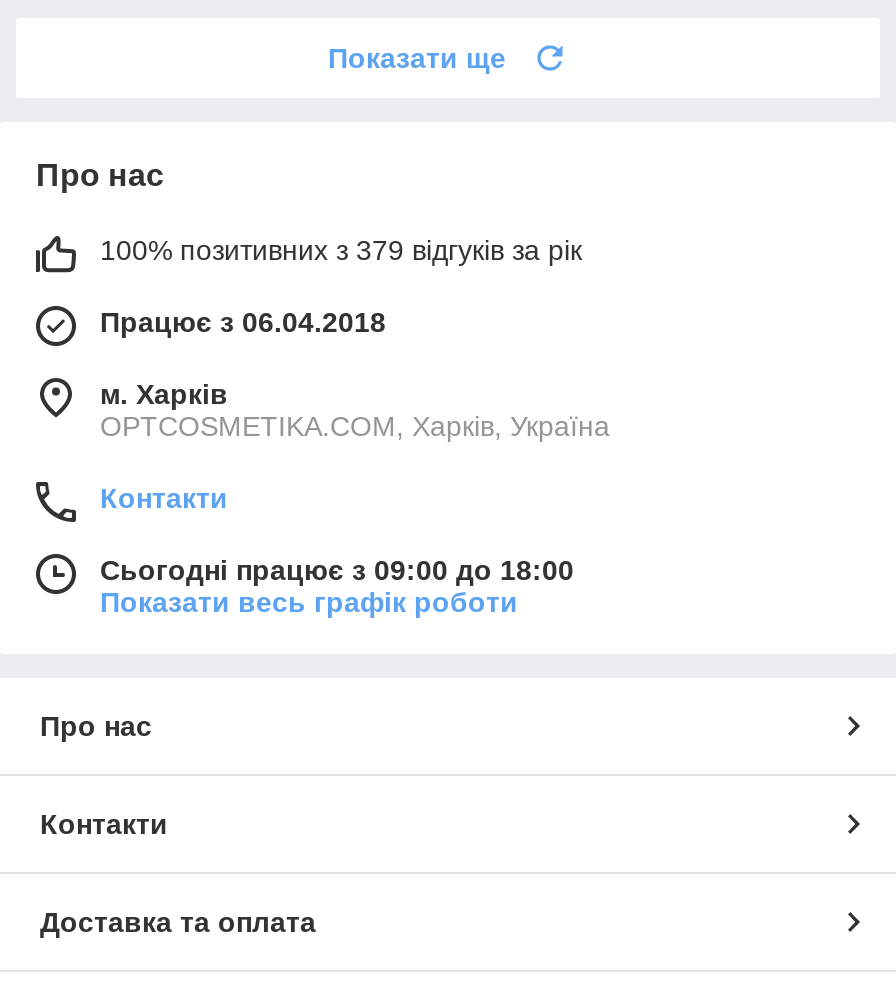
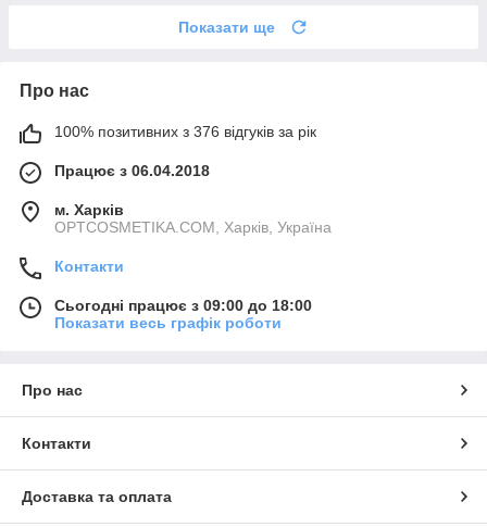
- 100% позитивних з 379 відгуків за рік
+ 100% позитивних з 376 відгуків за рік
